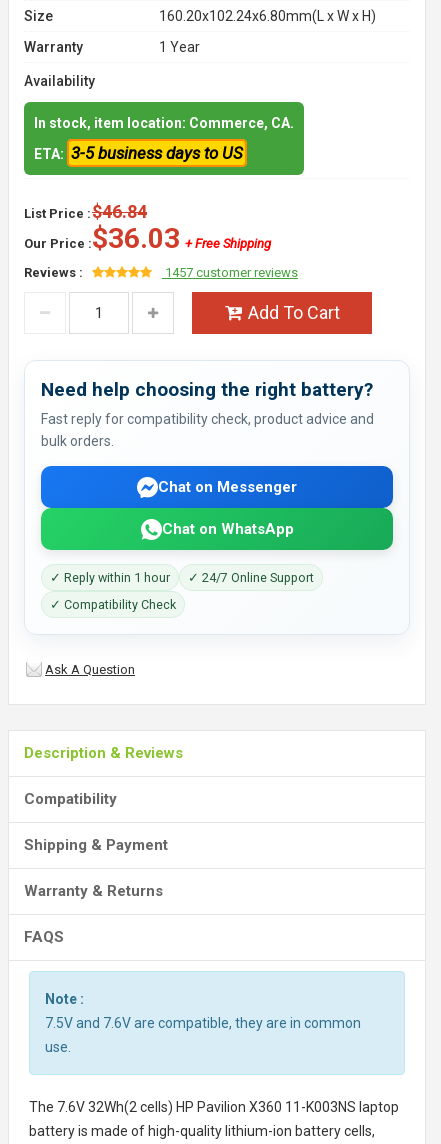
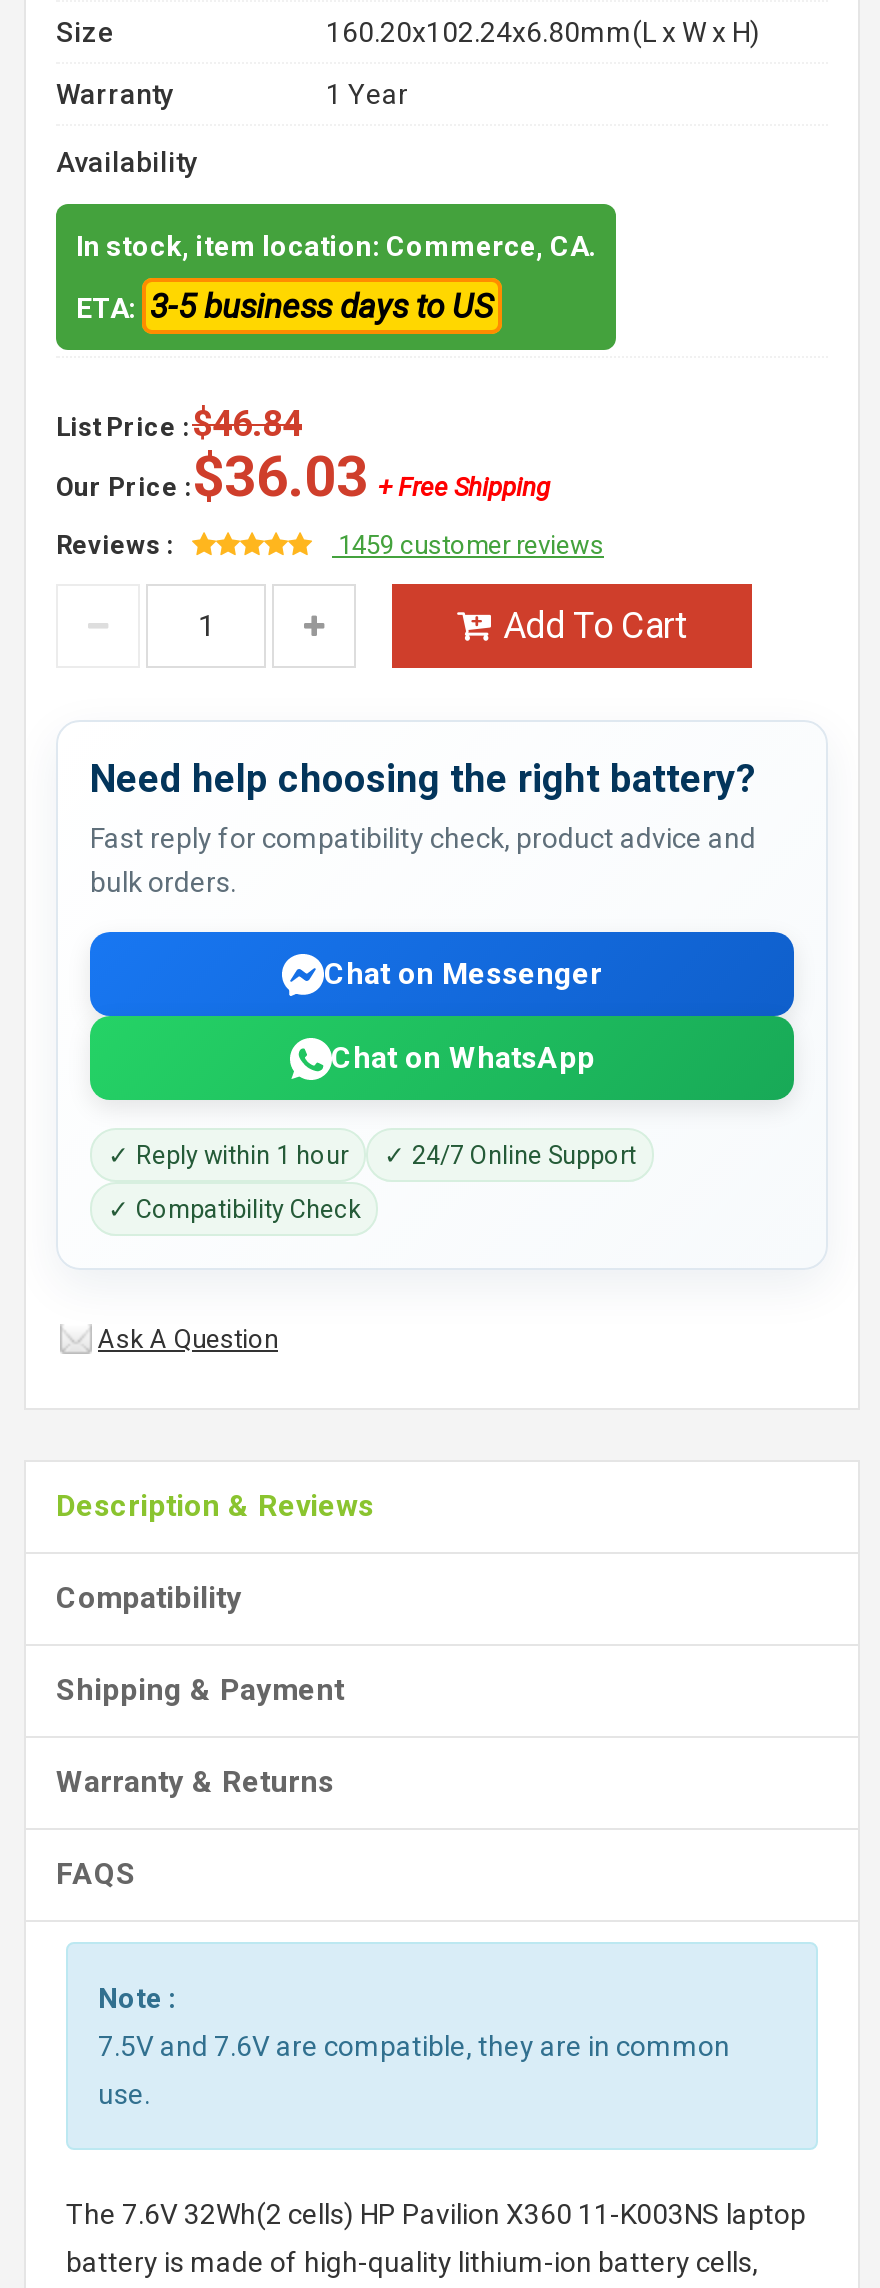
- 1457 customer reviews
+ 1459 customer reviews
